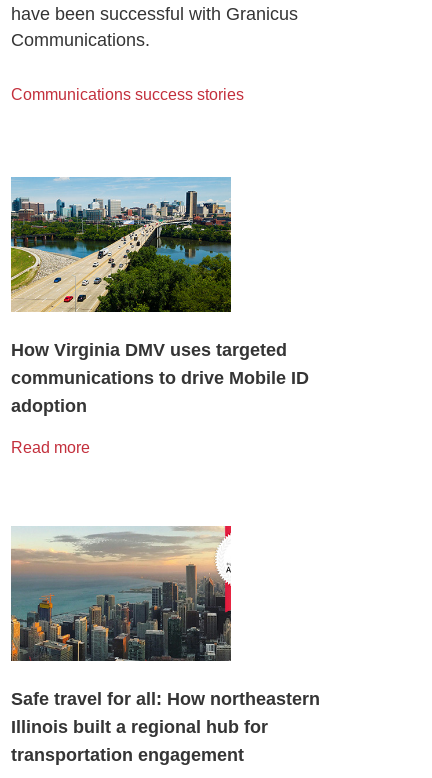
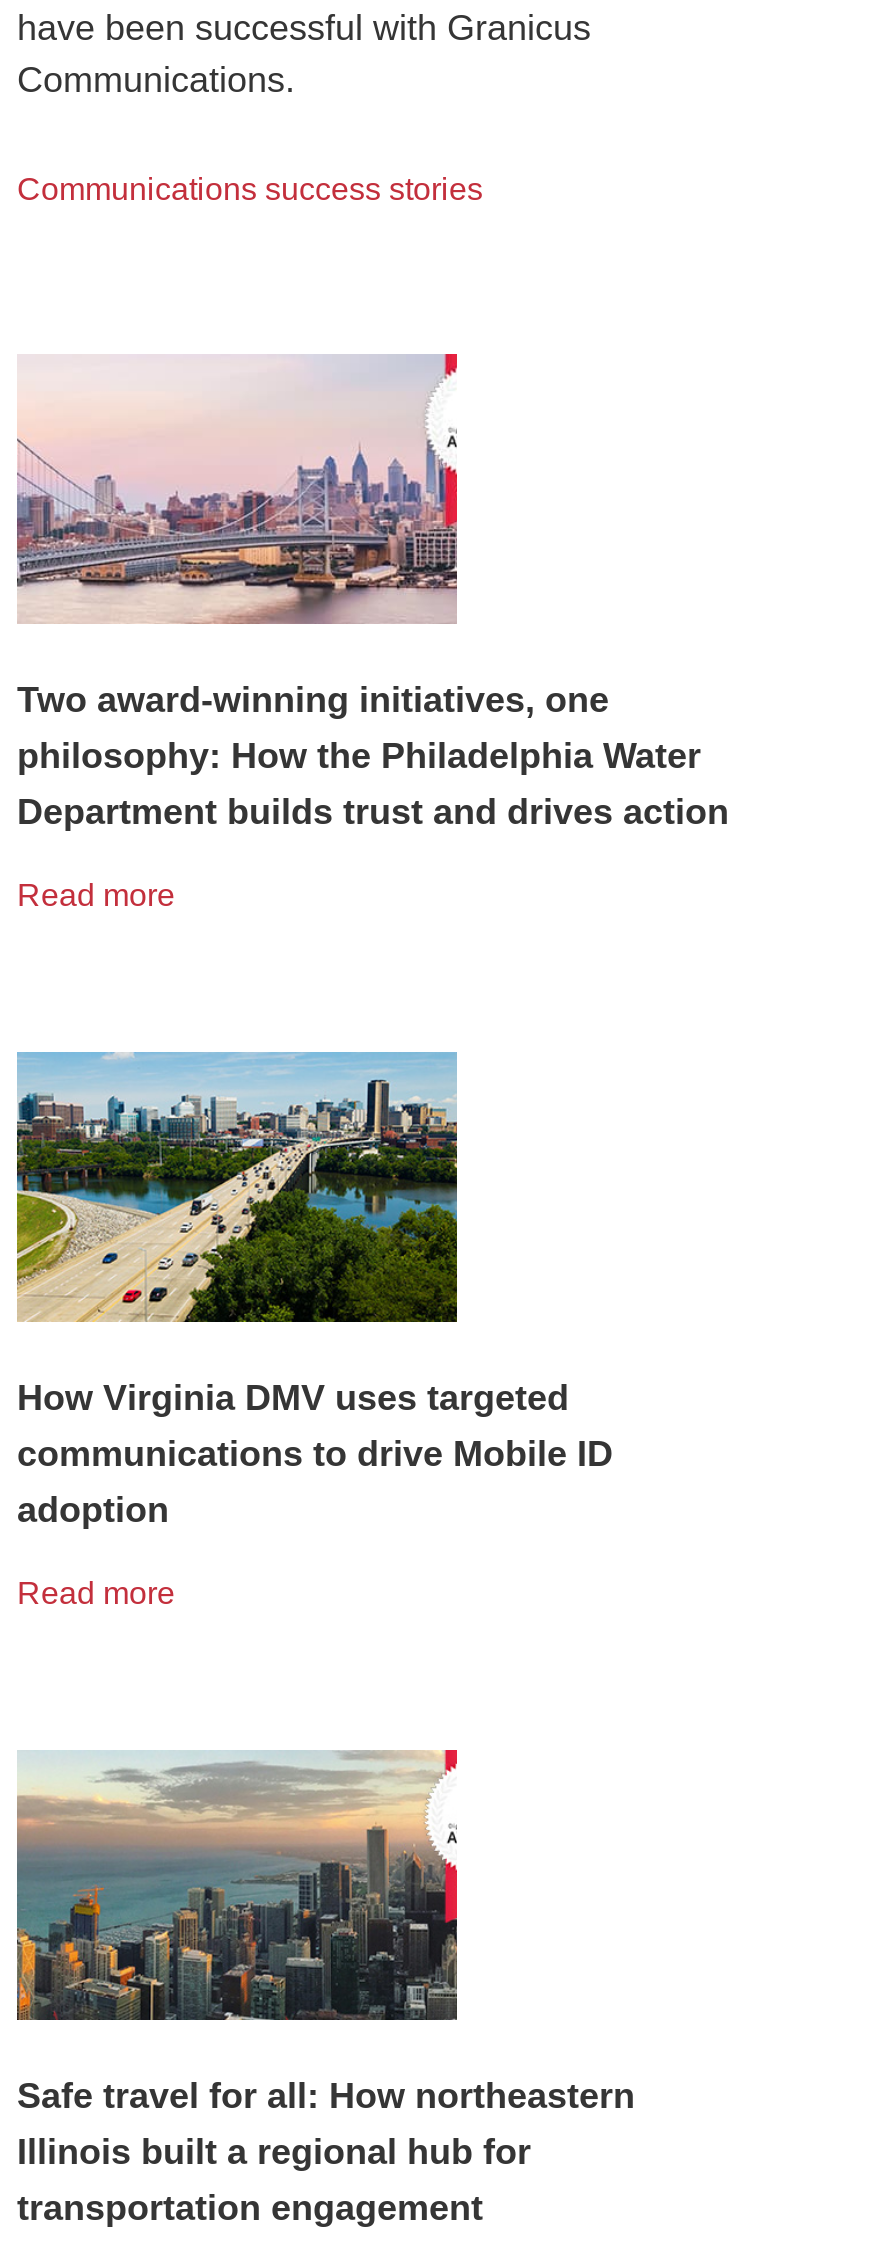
+ [image]
+ Two award-winning initiatives, one
+ philosophy: How the Philadelphia Water
+ Department builds trust and drives action
+ Read more
